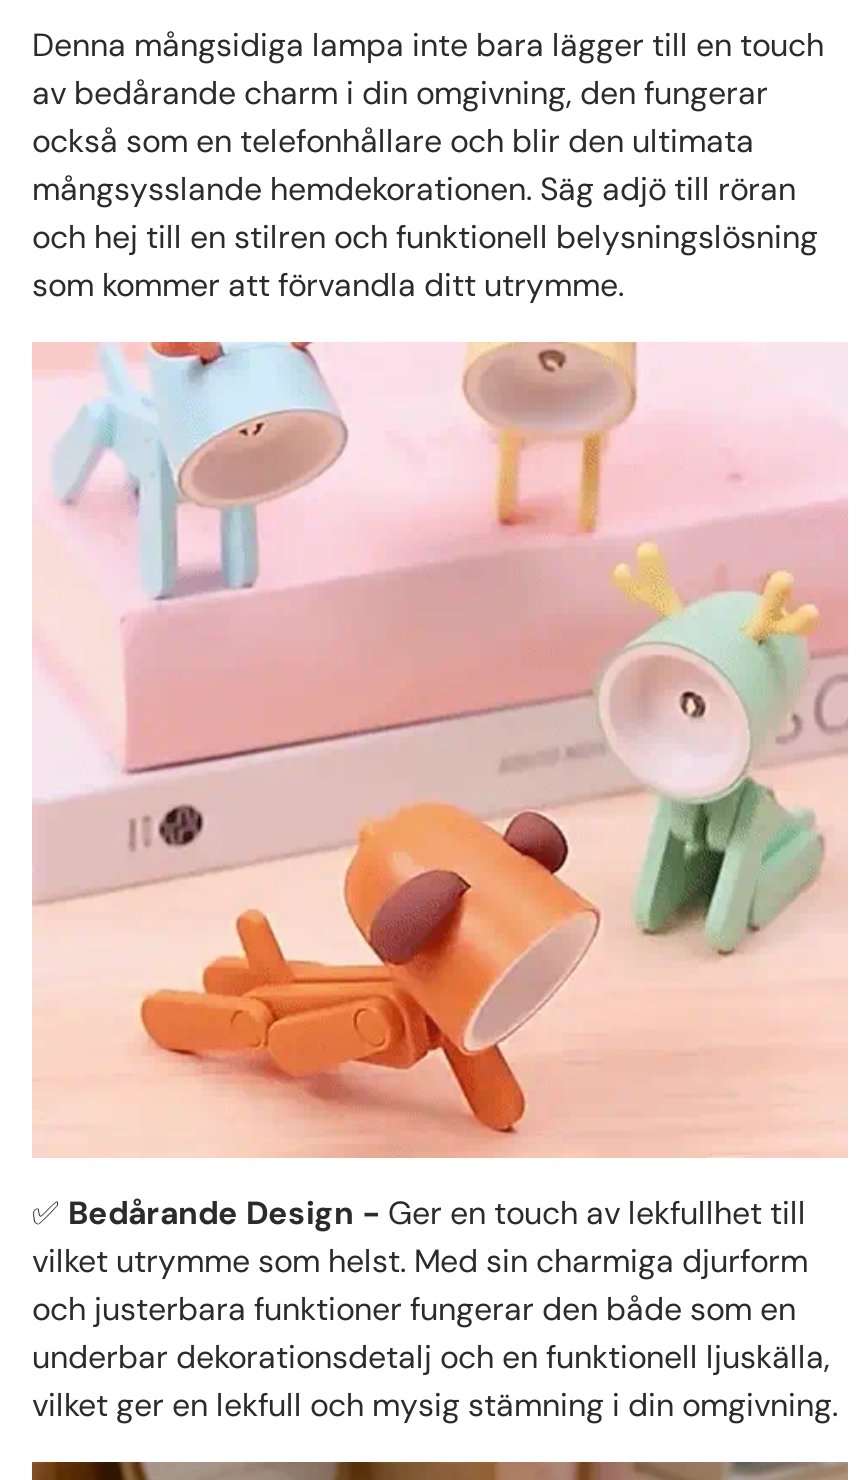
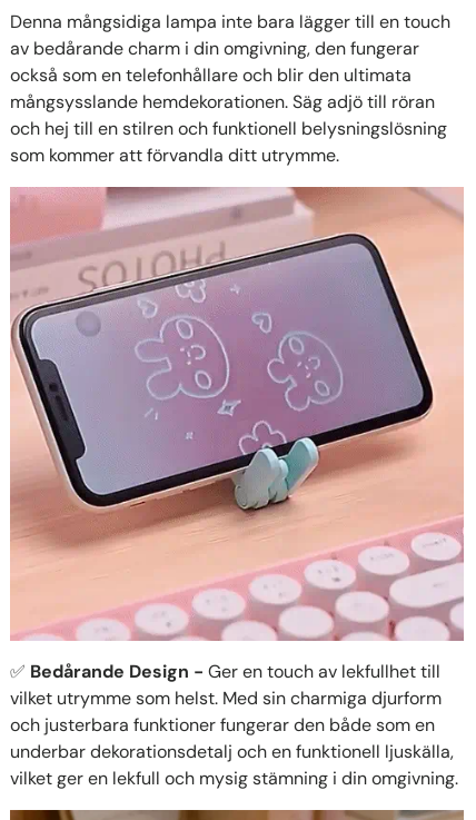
- [image]
+ [image]
